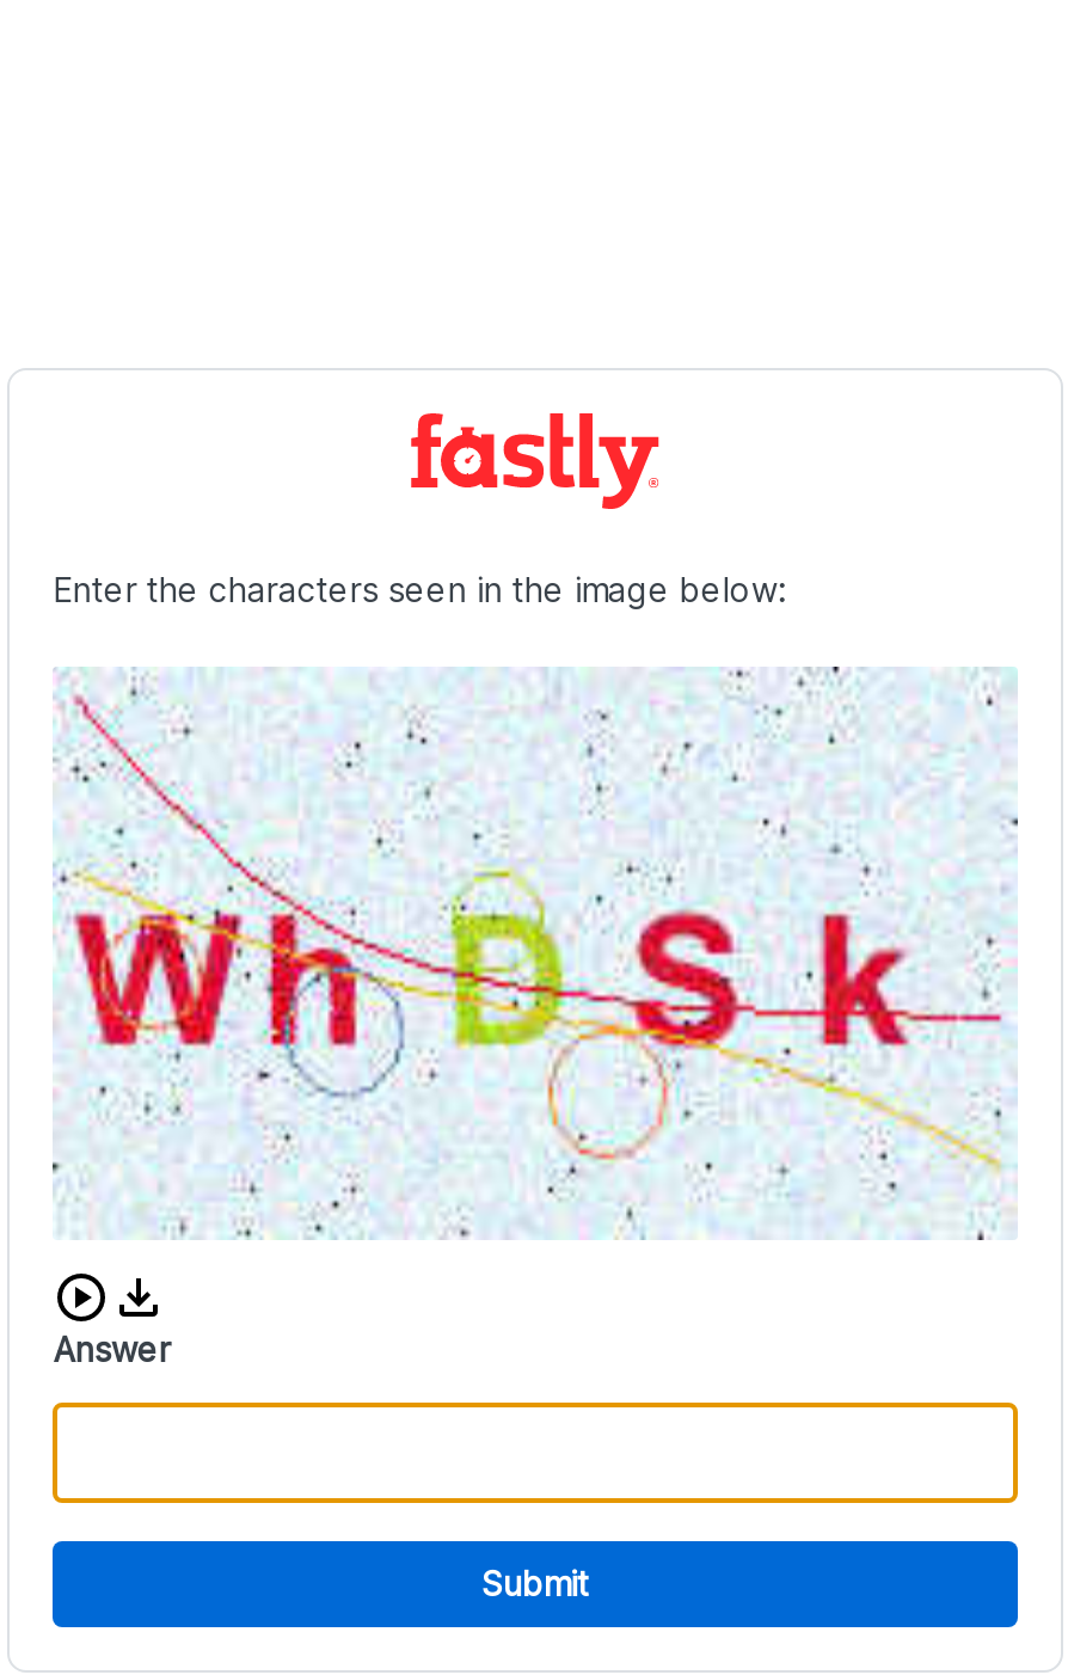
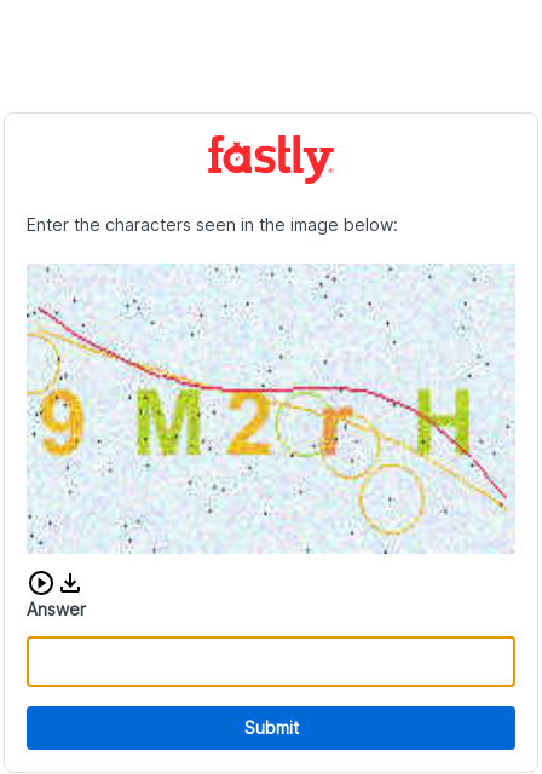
- [image]
+ [image]
